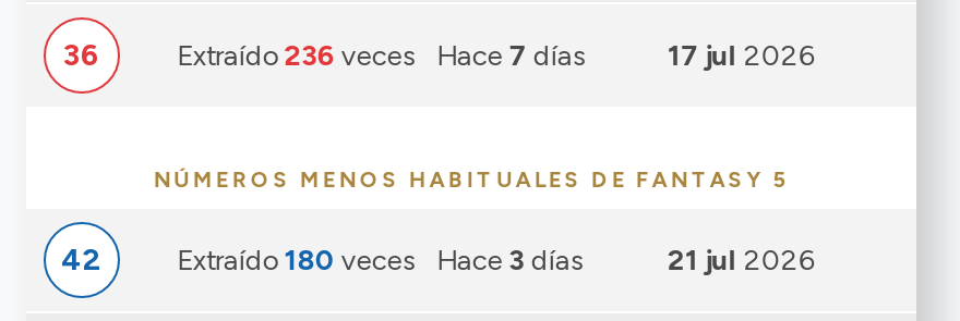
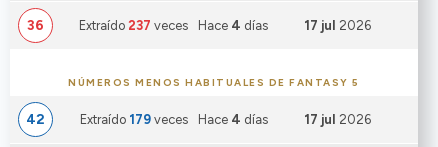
- Extraído 236 veces
+ Extraído 237 veces

- Hace 7 días
+ Hace 4 días

- Extraído 180 veces
+ Extraído 179 veces

- Hace 3 días
+ Hace 4 días

- 21 jul 2026
+ 17 jul 2026
